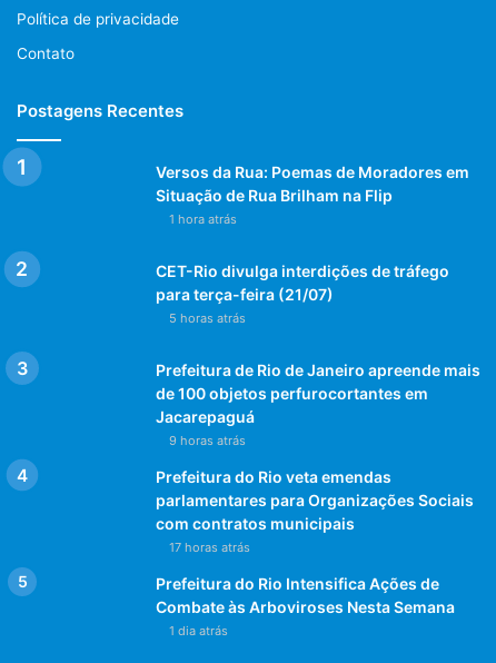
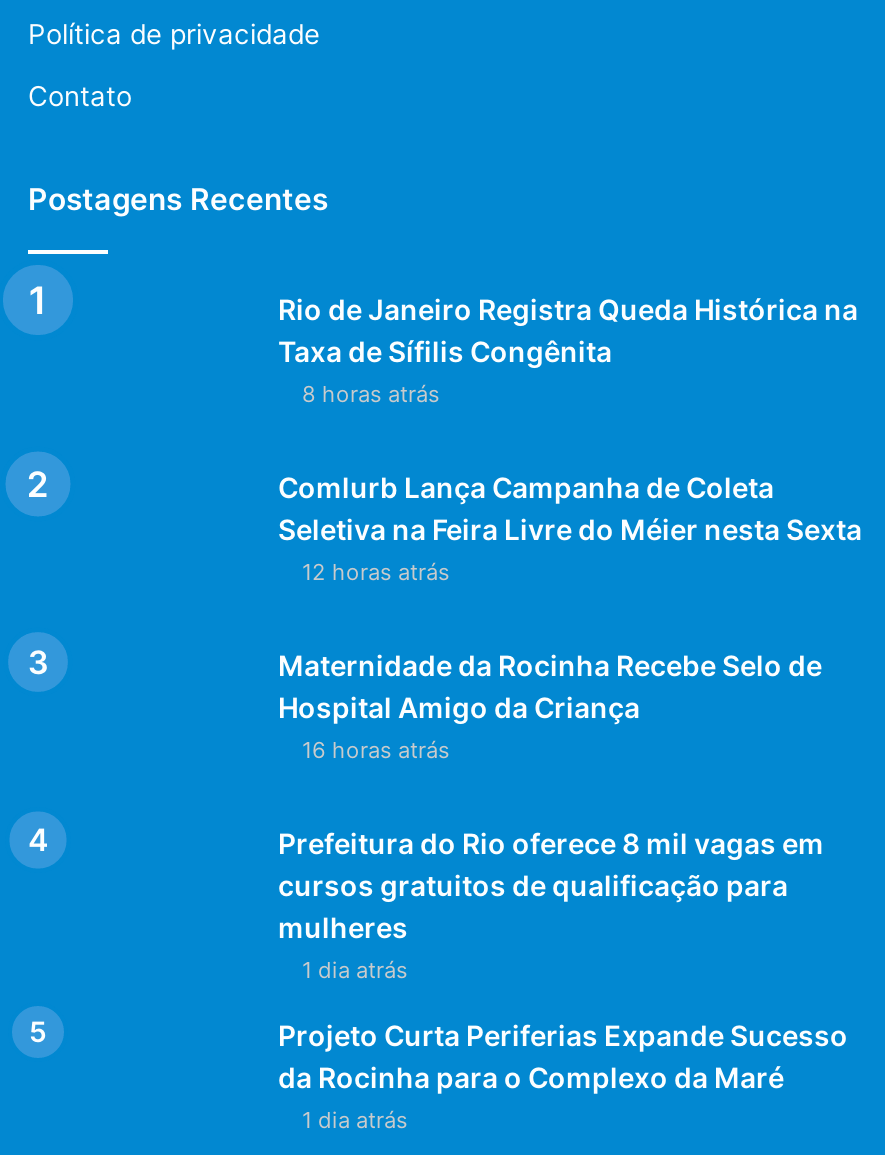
- Versos da Rua: Poemas de Moradores em
- Situação de Rua Brilham na Flip
- 1 hora atrás
+ Rio de Janeiro Registra Queda Histórica na
+ Taxa de Sífilis Congênita
+ 8 horas atrás

- CET-Rio divulga interdições de tráfego
- para terça-feira (21/07)
- 5 horas atrás
+ Comlurb Lança Campanha de Coleta
+ Seletiva na Feira Livre do Méier nesta Sexta
+ 12 horas atrás

- Prefeitura de Rio de Janeiro apreende mais
- de 100 objetos perfurocortantes em
- Jacarepaguá
- 9 horas atrás
+ Maternidade da Rocinha Recebe Selo de
+ Hospital Amigo da Criança
+ 16 horas atrás

- Prefeitura do Rio veta emendas
- parlamentares para Organizações Sociais
- com contratos municipais
- 17 horas atrás
+ Prefeitura do Rio oferece 8 mil vagas em
+ cursos gratuitos de qualificação para
+ mulheres
+ 1 dia atrás

- Prefeitura do Rio Intensifica Ações de
- Combate às Arboviroses Nesta Semana
+ Projeto Curta Periferias Expande Sucesso
+ da Rocinha para o Complexo da Maré
